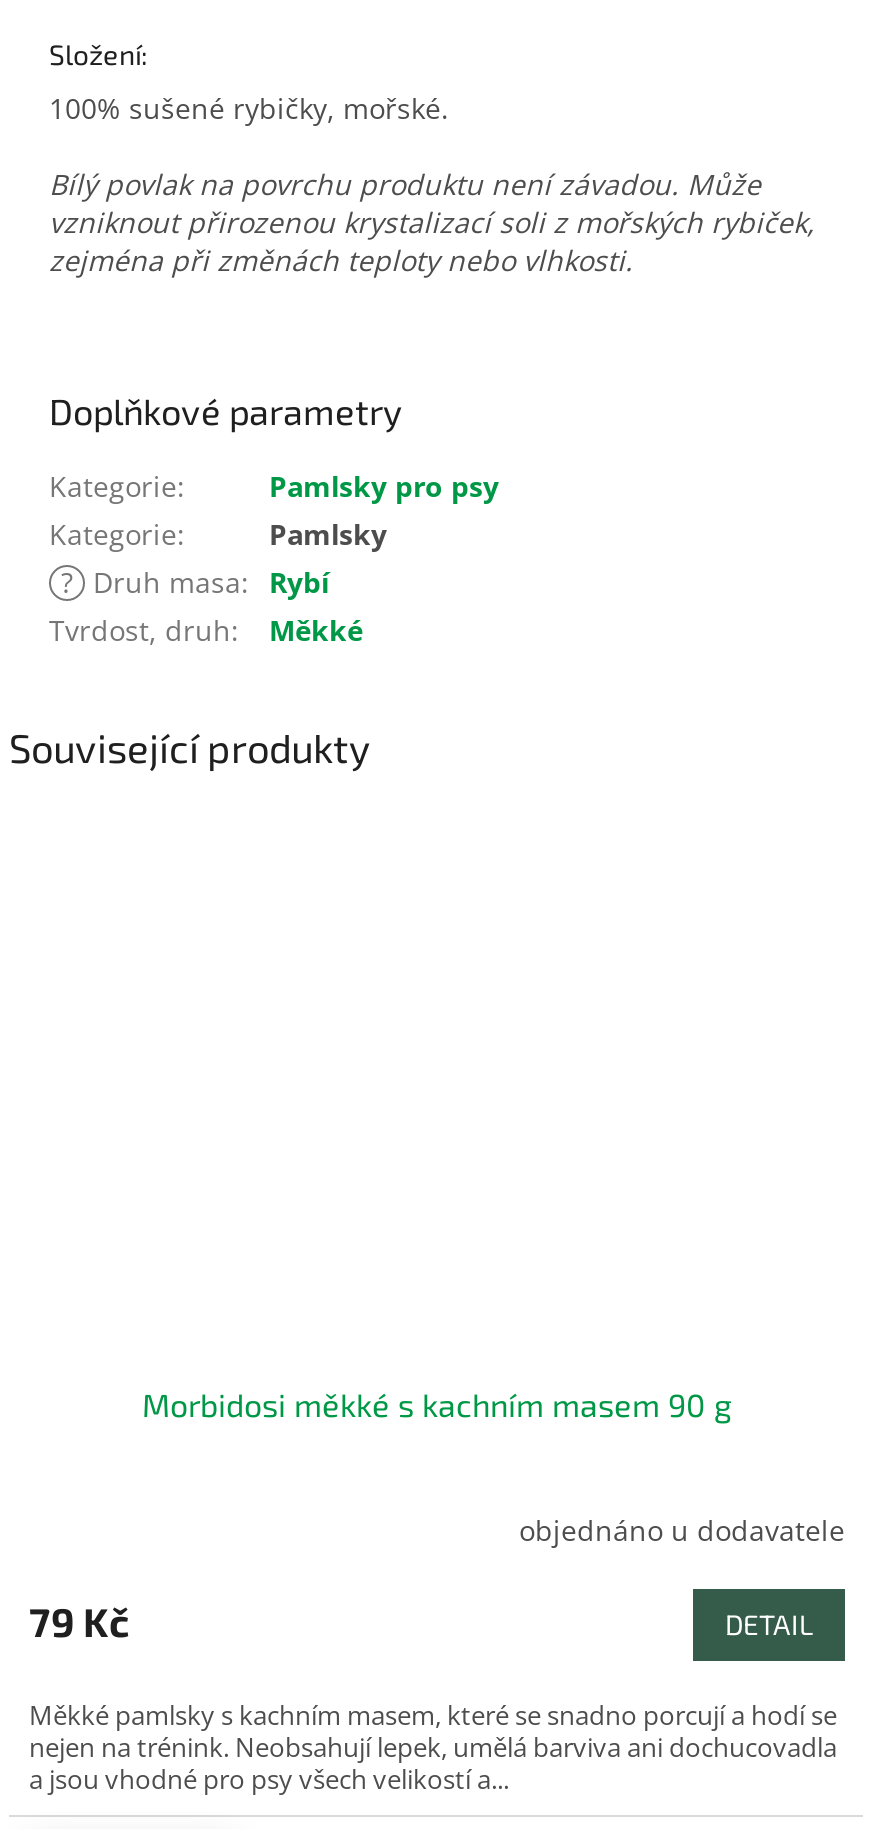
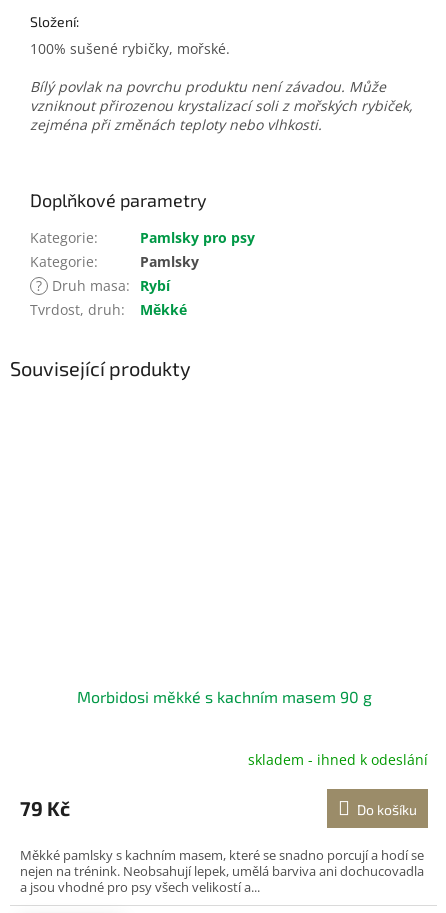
- objednáno u dodavatele
+ skladem - ihned k odeslání

- DETAIL
+ Do košíku
